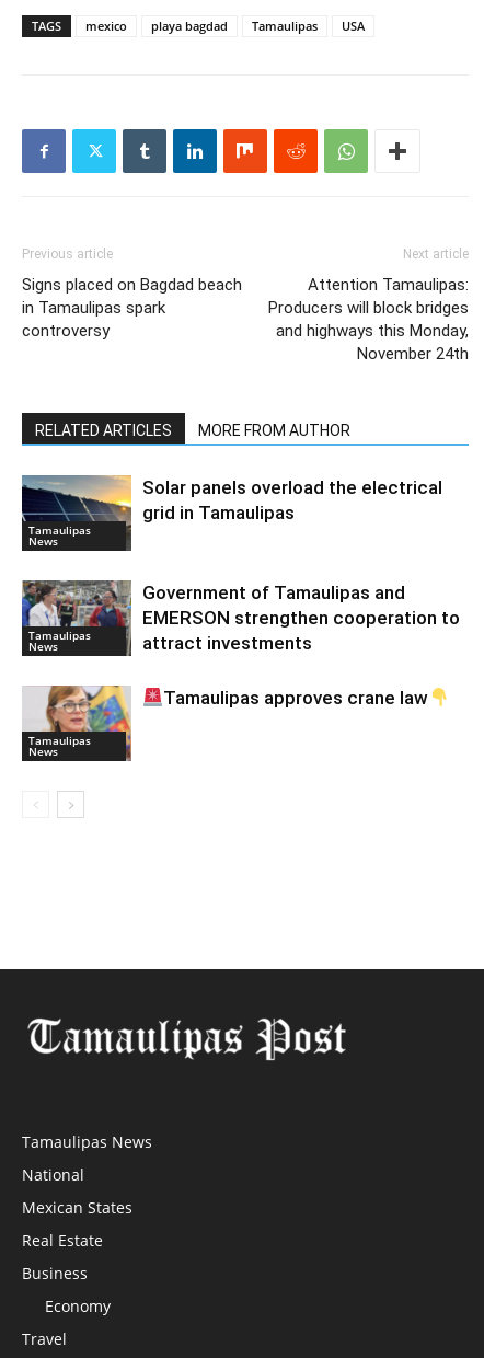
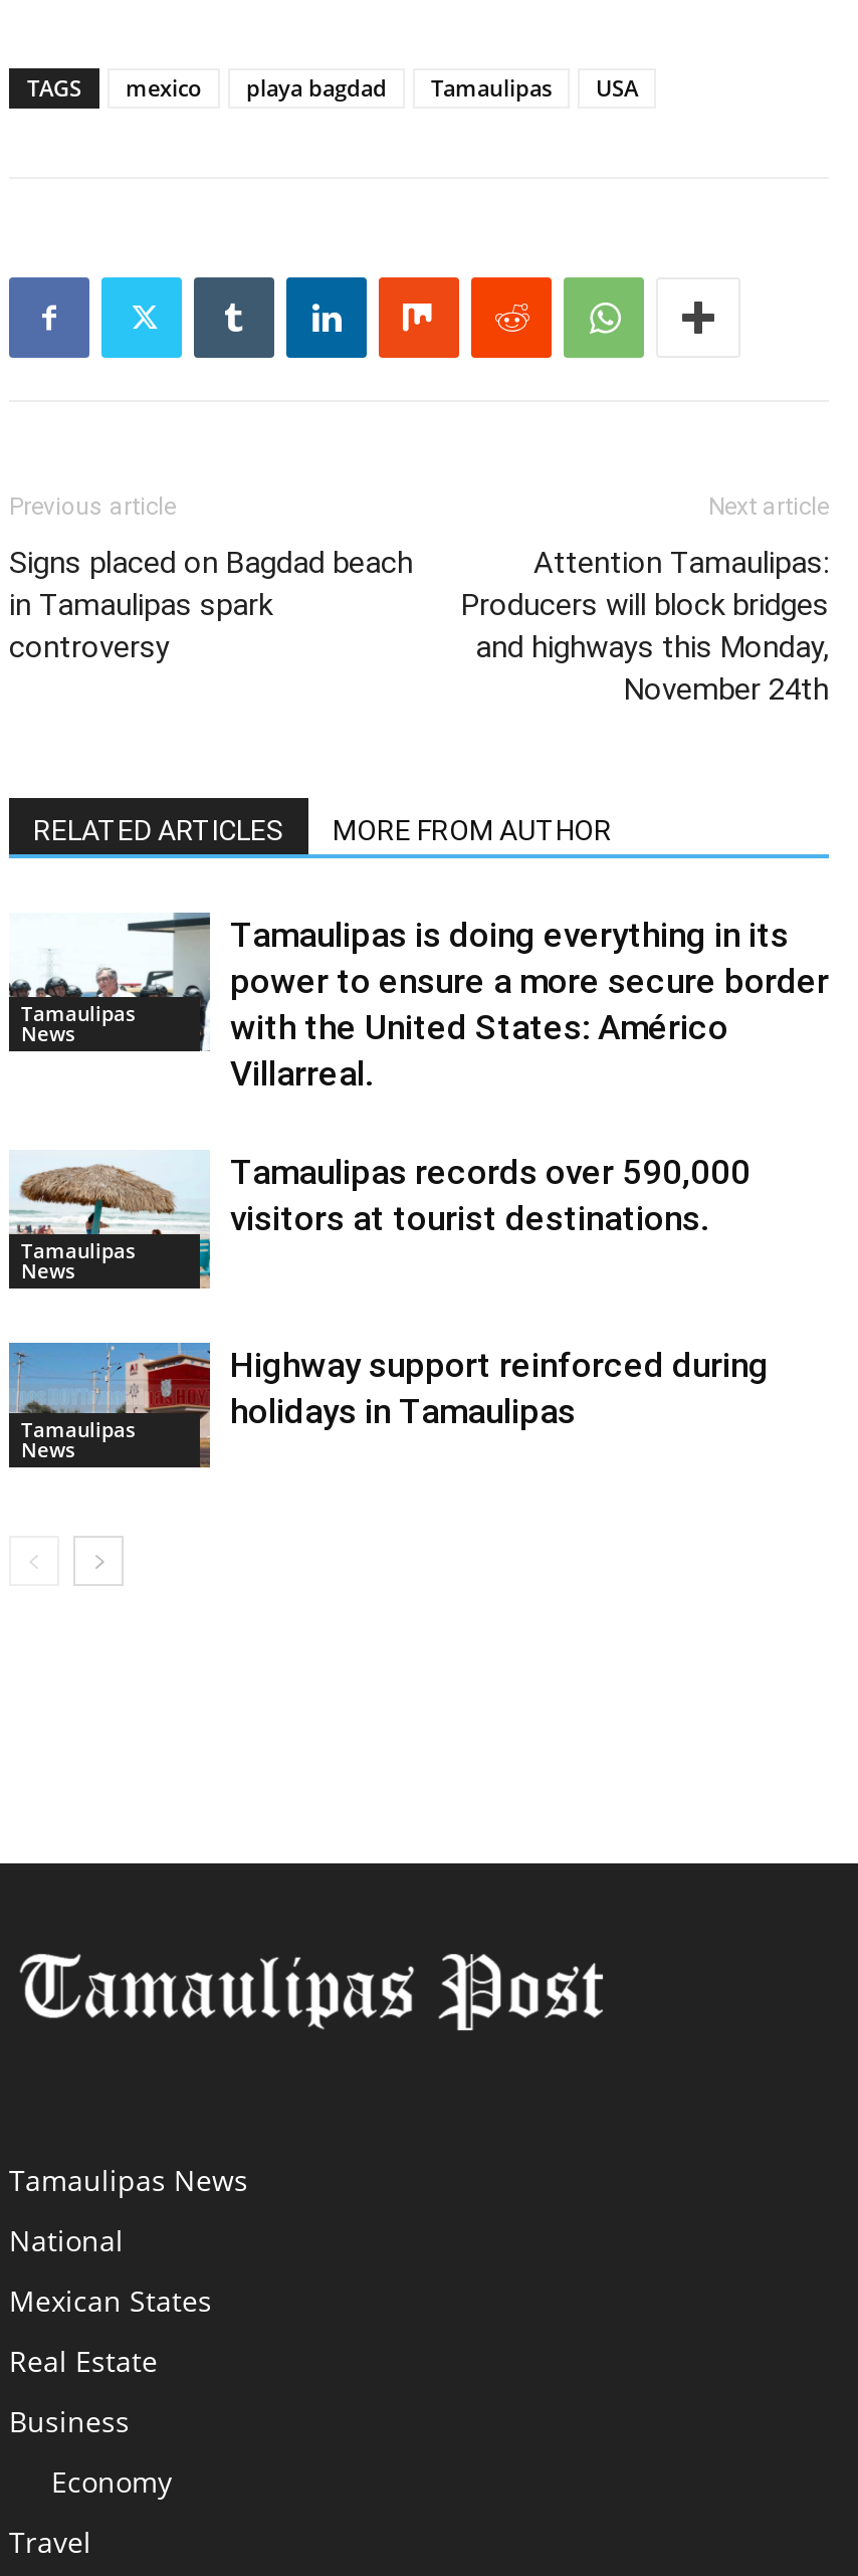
- [image]
- Solar panels overload the electrical
- grid in Tamaulipas
+ [image]
+ Tamaulipas is doing everything in its
+ power to ensure a more secure border
+ with the United States: Américo
+ Villarreal.

- [image]
- Government of Tamaulipas and
- EMERSON strengthen cooperation to
- attract investments
+ [image]
+ Tamaulipas records over 590,000
+ visitors at tourist destinations.

- [image]
- Tamaulipas approves crane law
+ [image]
+ Highway support reinforced during
+ holidays in Tamaulipas
